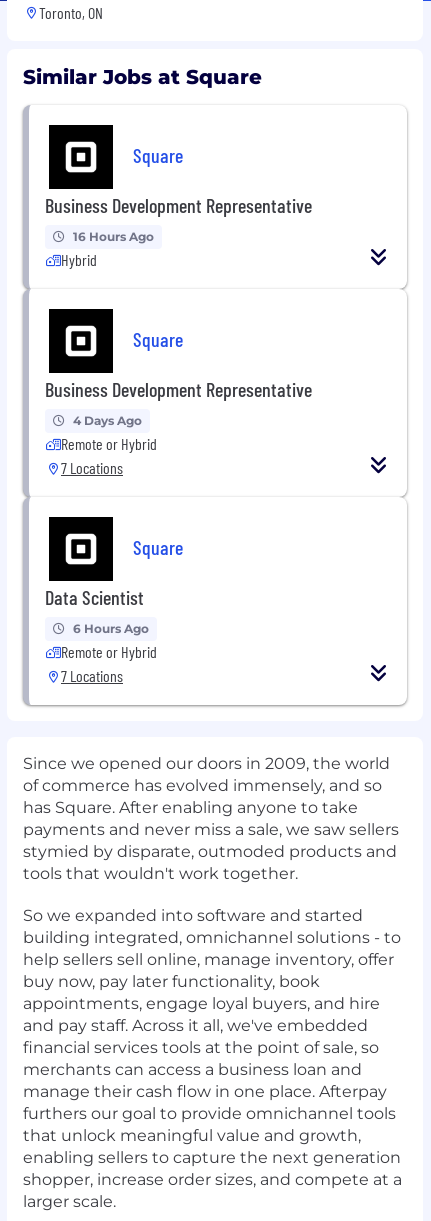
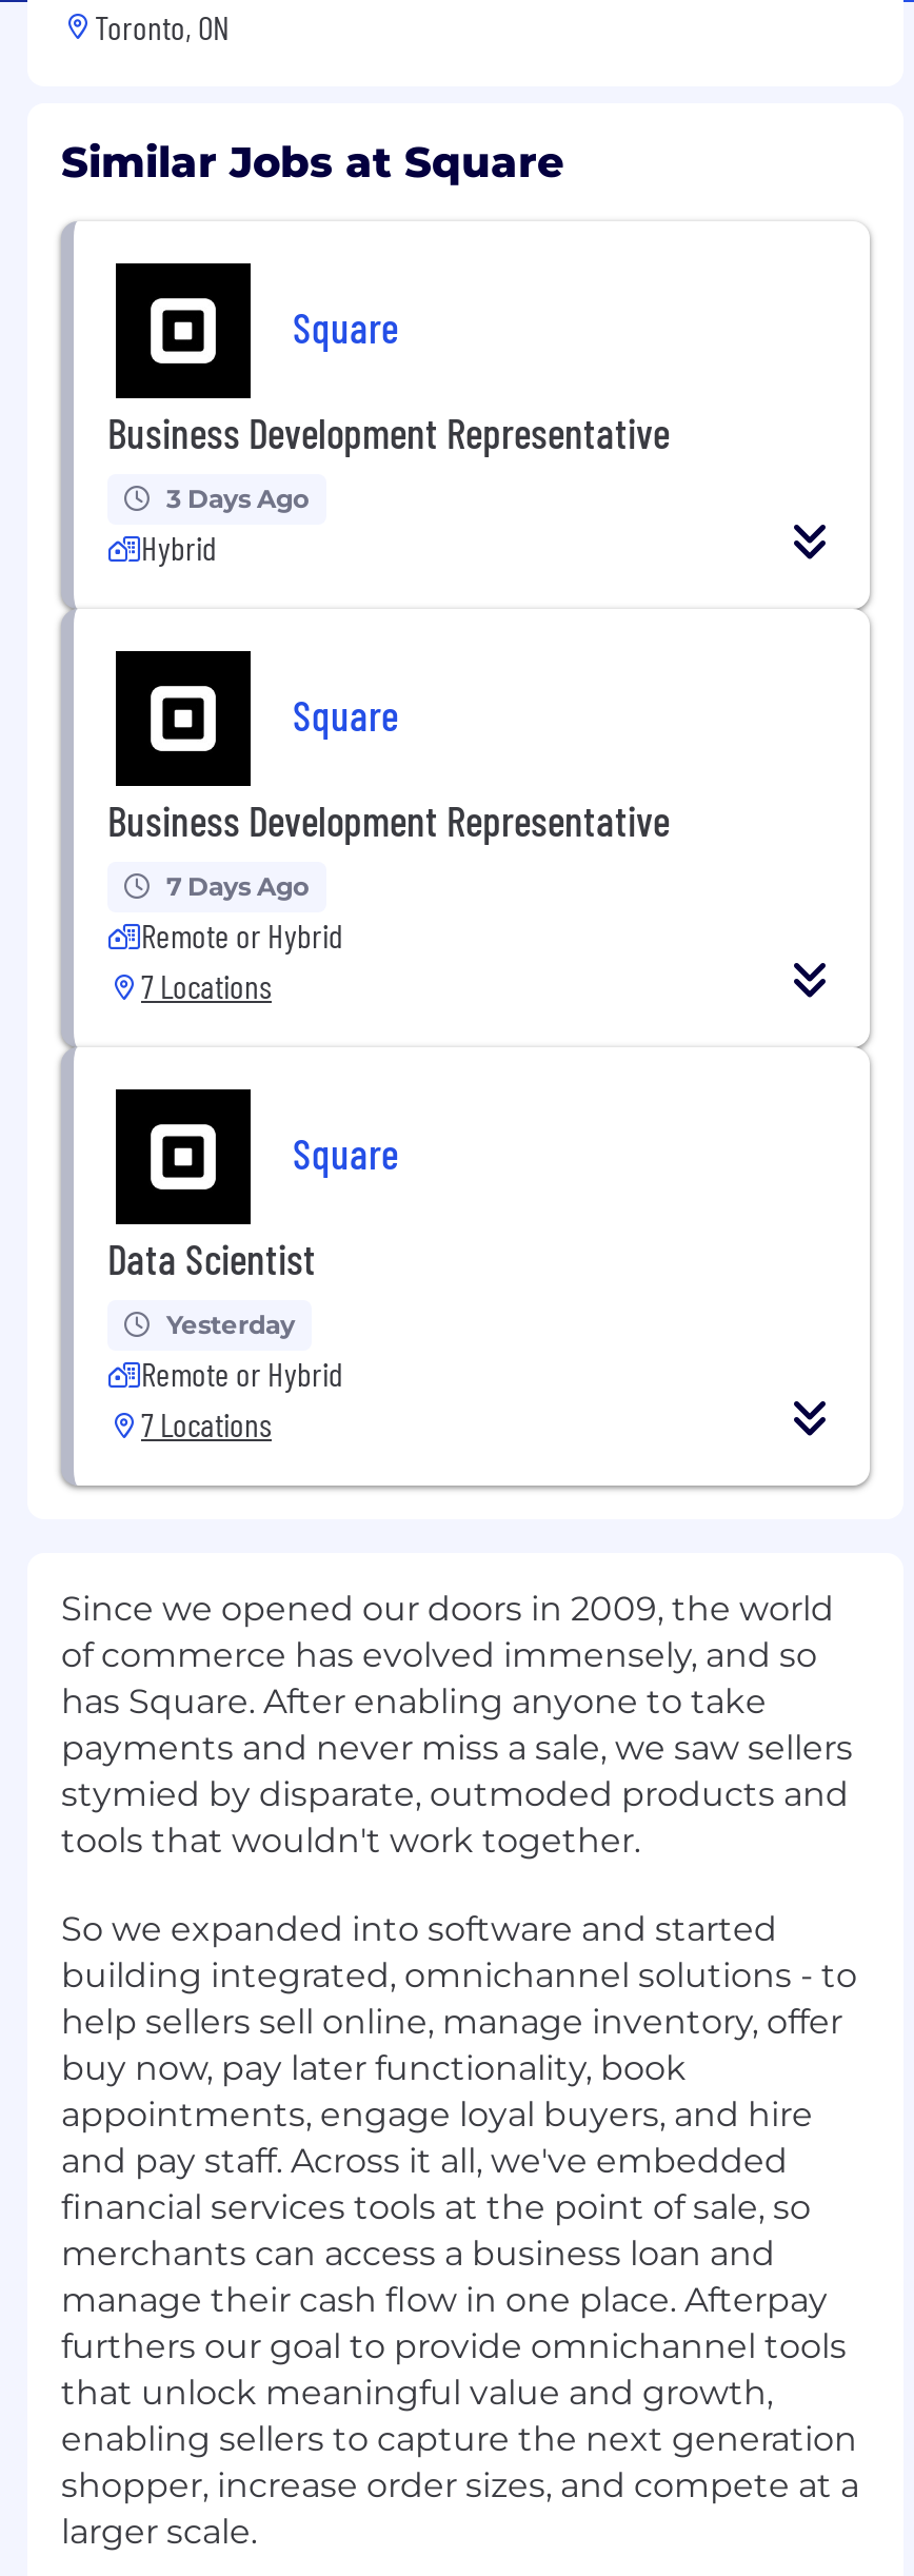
- 16 Hours Ago
+ 3 Days Ago

- 4 Days Ago
+ 7 Days Ago

- 6 Hours Ago
+ Yesterday
